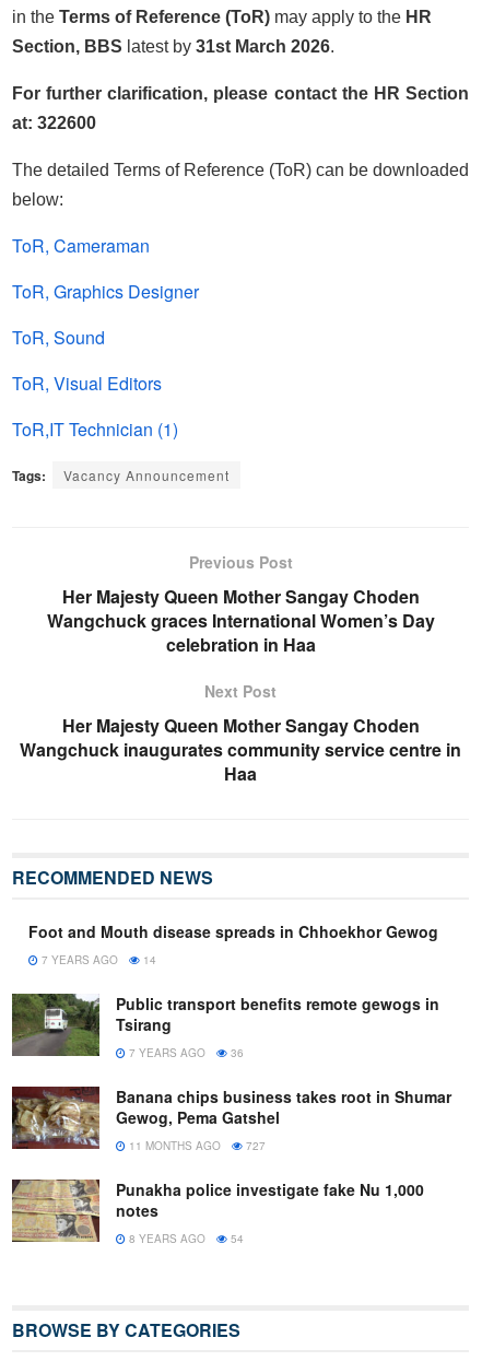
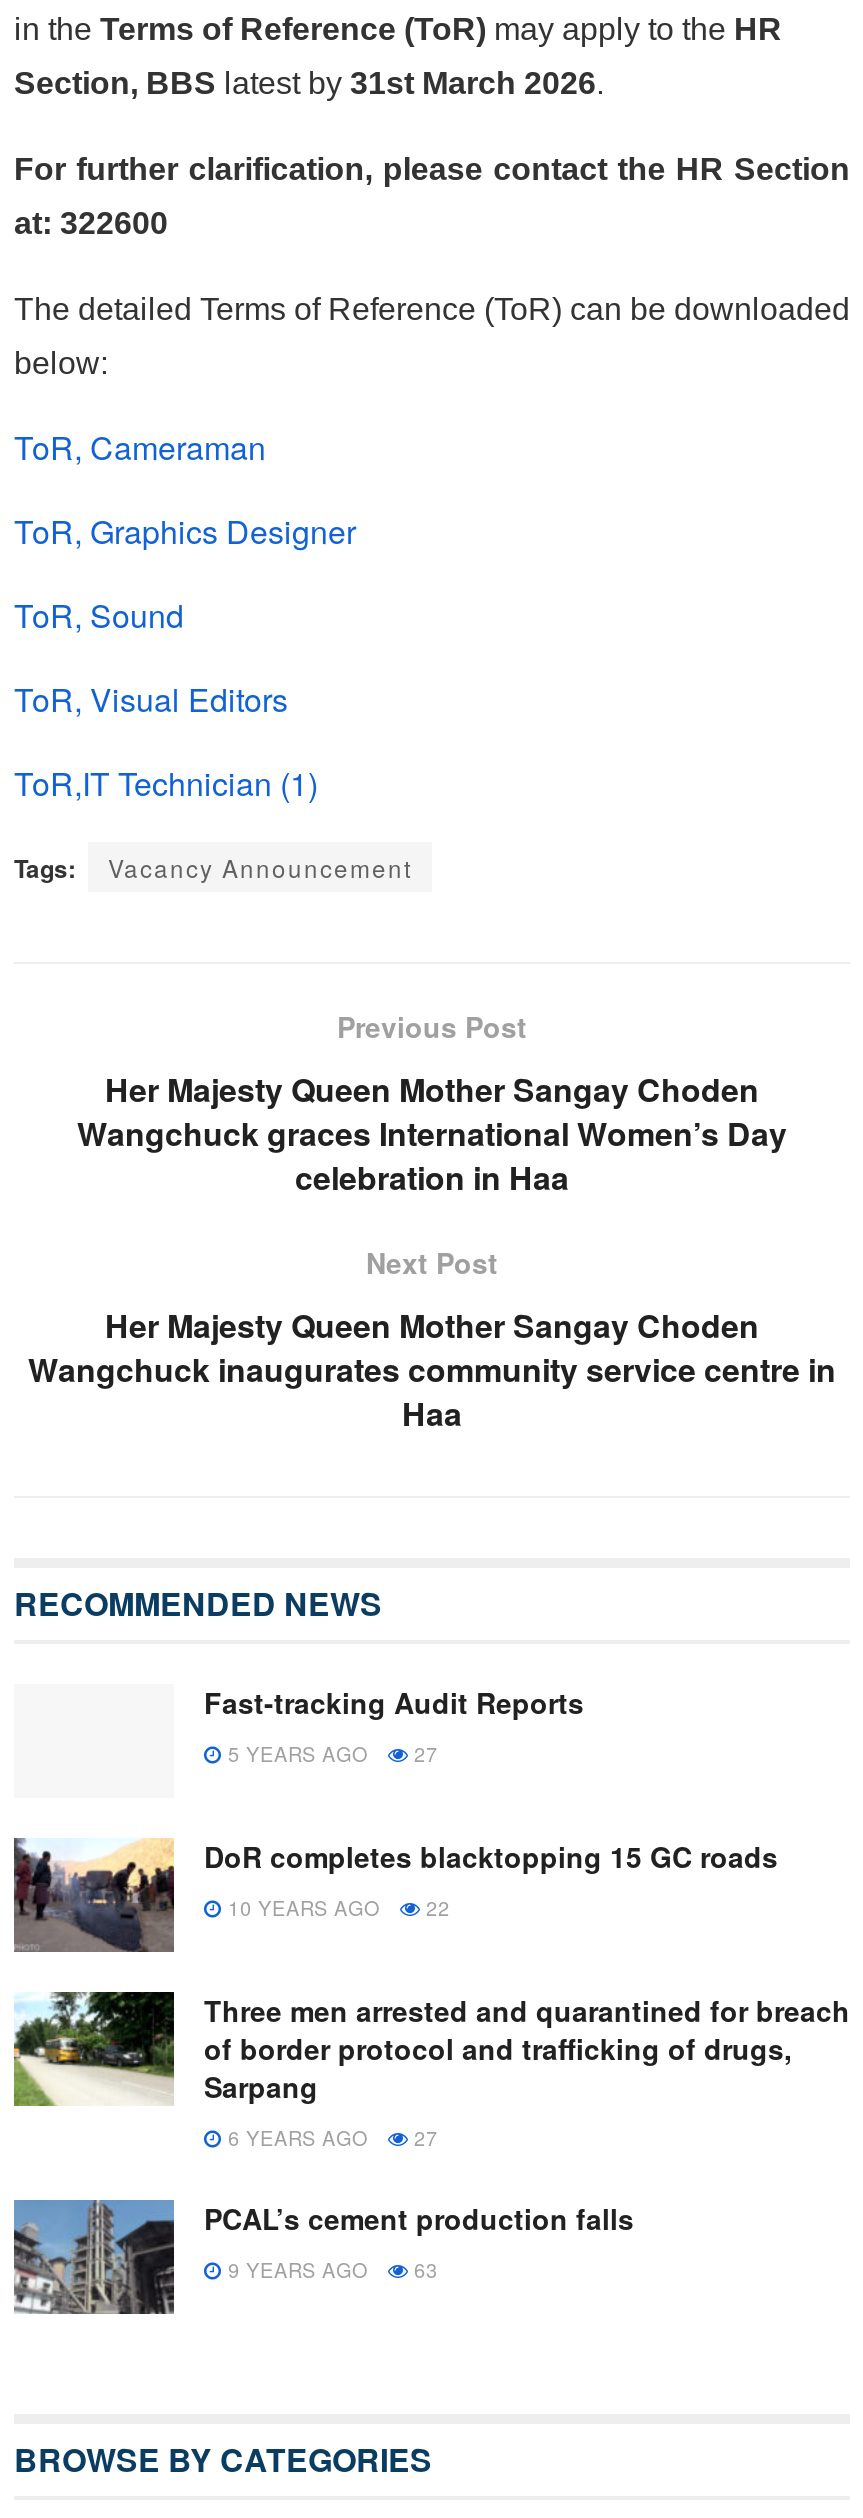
- Foot and Mouth disease spreads in Chhoekhor Gewog
- 7 YEARS AGO
- 14
+ Fast-tracking Audit Reports
+ 5 YEARS AGO
+ 27

- [image]
- Public transport benefits remote gewogs in
- Tsirang
- 7 YEARS AGO
- 36
+ [image]
+ DoR completes blacktopping 15 GC roads
+ 10 YEARS AGO
+ 22

- [image]
- Banana chips business takes root in Shumar
- Gewog, Pema Gatshel
- 11 MONTHS AGO
- 727
+ [image]
+ Three men arrested and quarantined for breach
+ of border protocol and trafficking of drugs,
+ Sarpang
+ 6 YEARS AGO
+ 27

- [image]
- Punakha police investigate fake Nu 1,000
- notes
- 8 YEARS AGO
- 54
+ [image]
+ PCAL’s cement production falls
+ 9 YEARS AGO
+ 63
